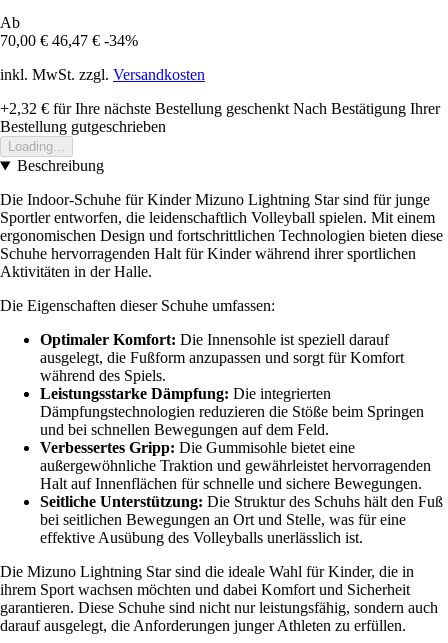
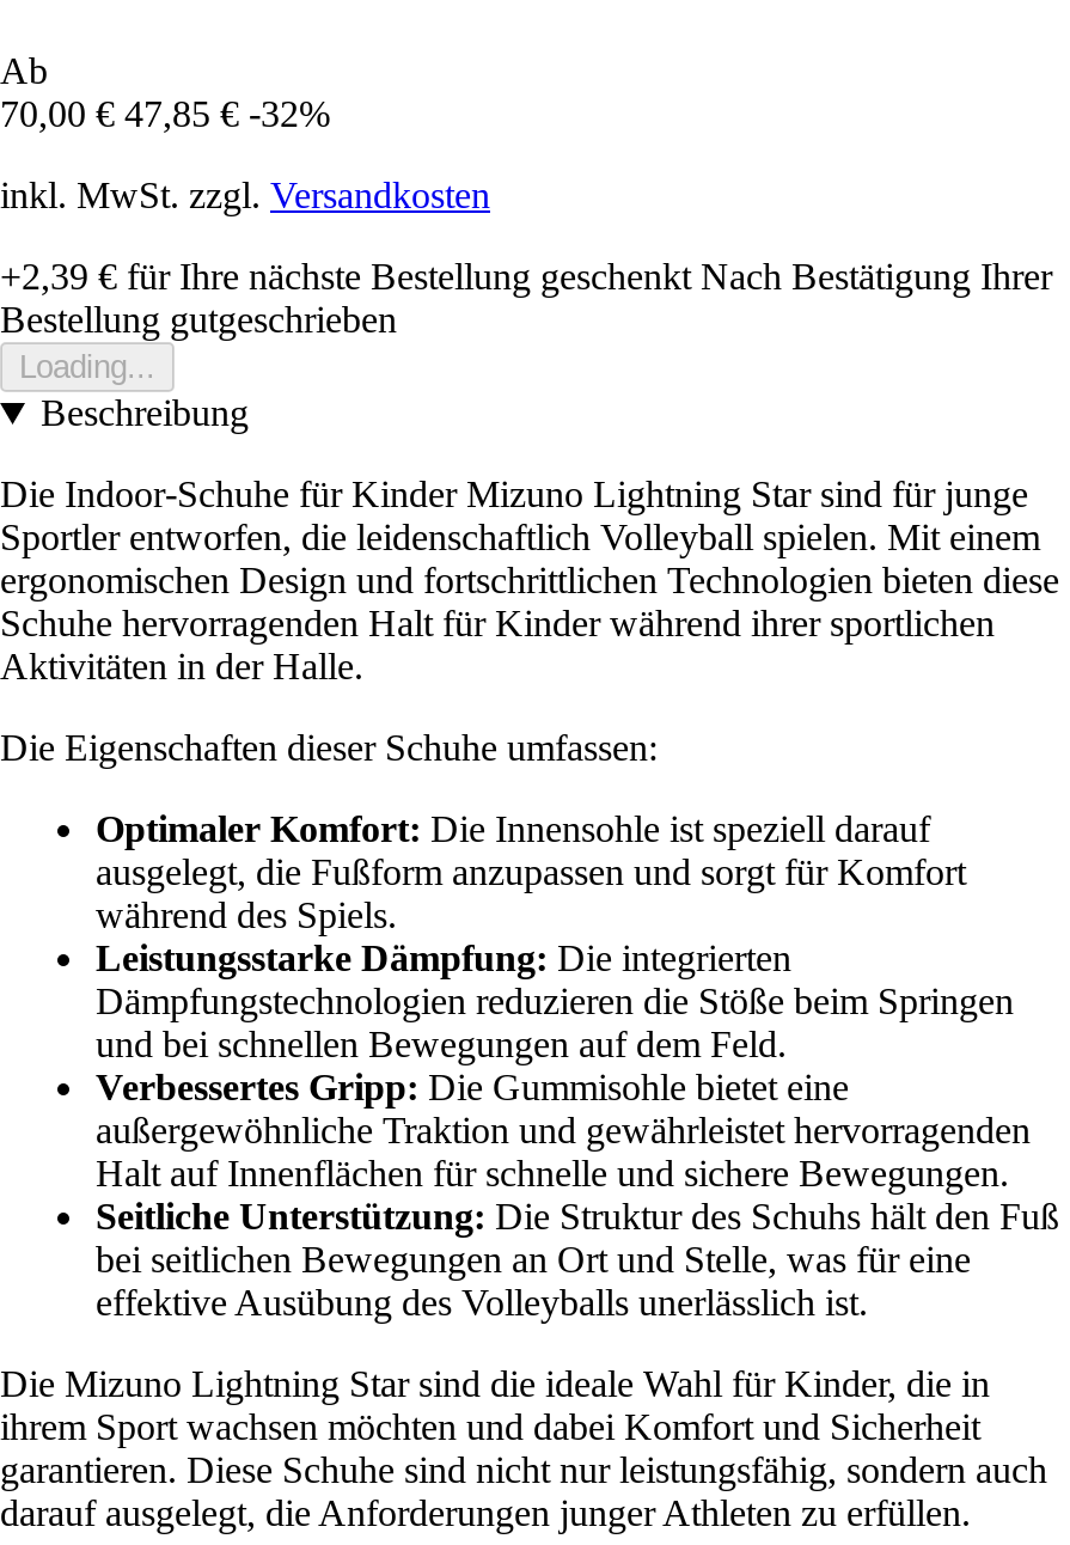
- 70,00 € 46,47 € -34%
+ 70,00 € 47,85 € -32%

- +2,32 €für Ihre nächste Bestellung geschenkt Nach Bestätigung Ihrer
+ +2,39 €für Ihre nächste Bestellung geschenkt Nach Bestätigung Ihrer
